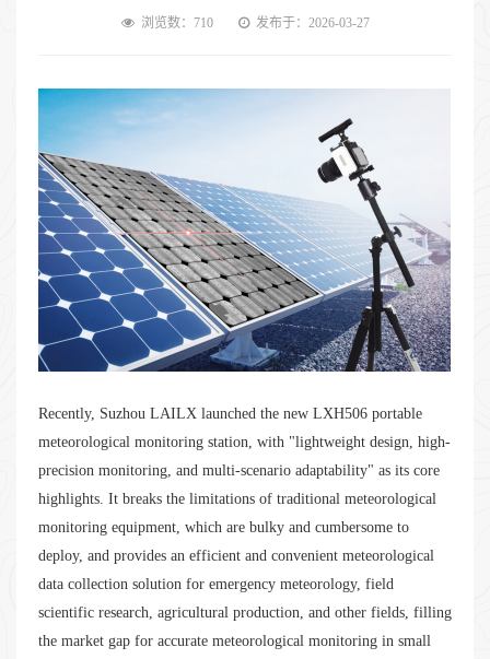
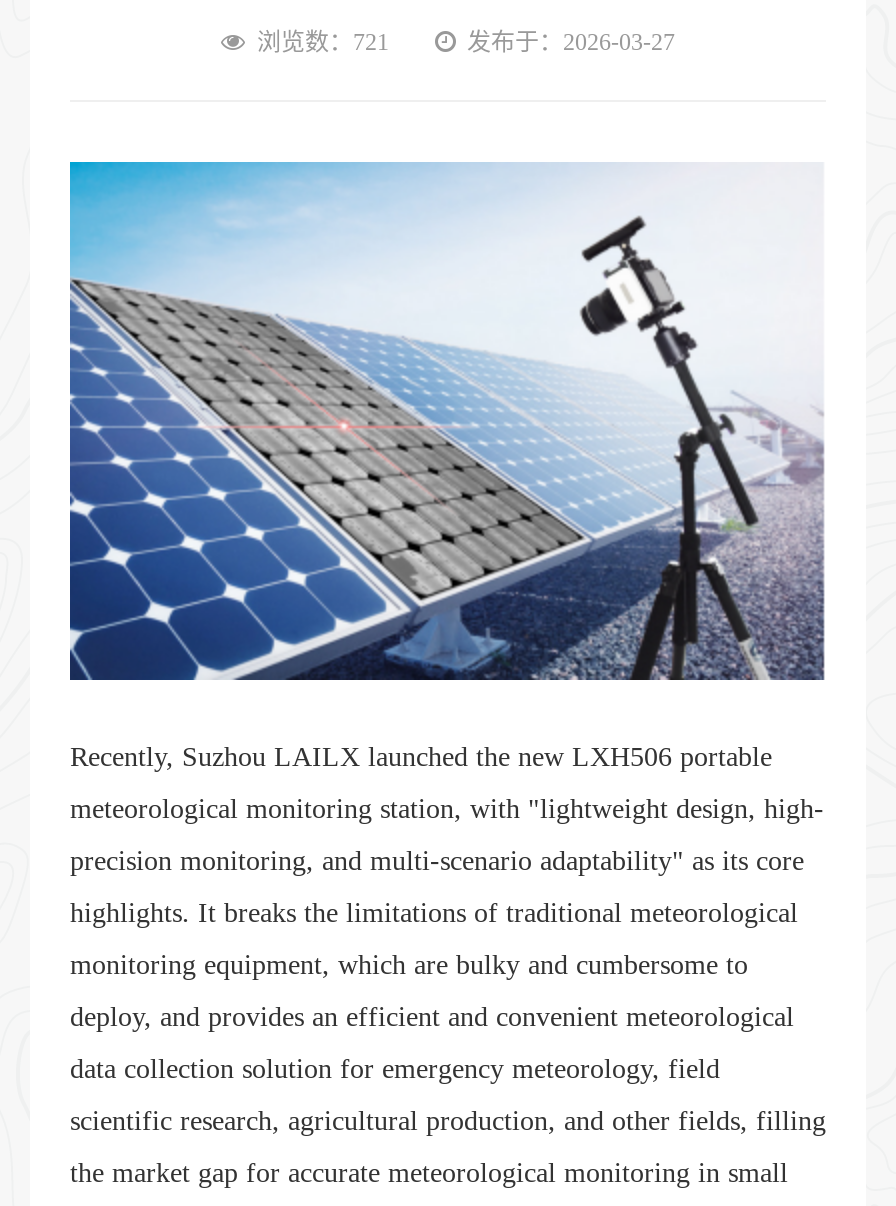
- 浏览数：710
+ 浏览数：721
